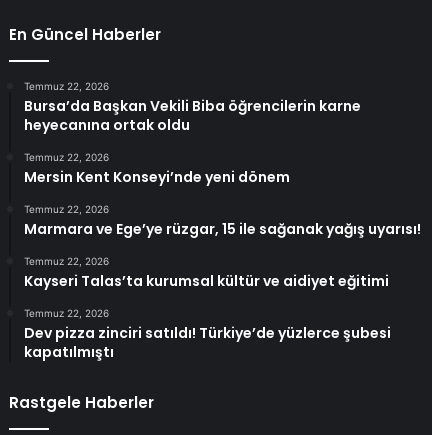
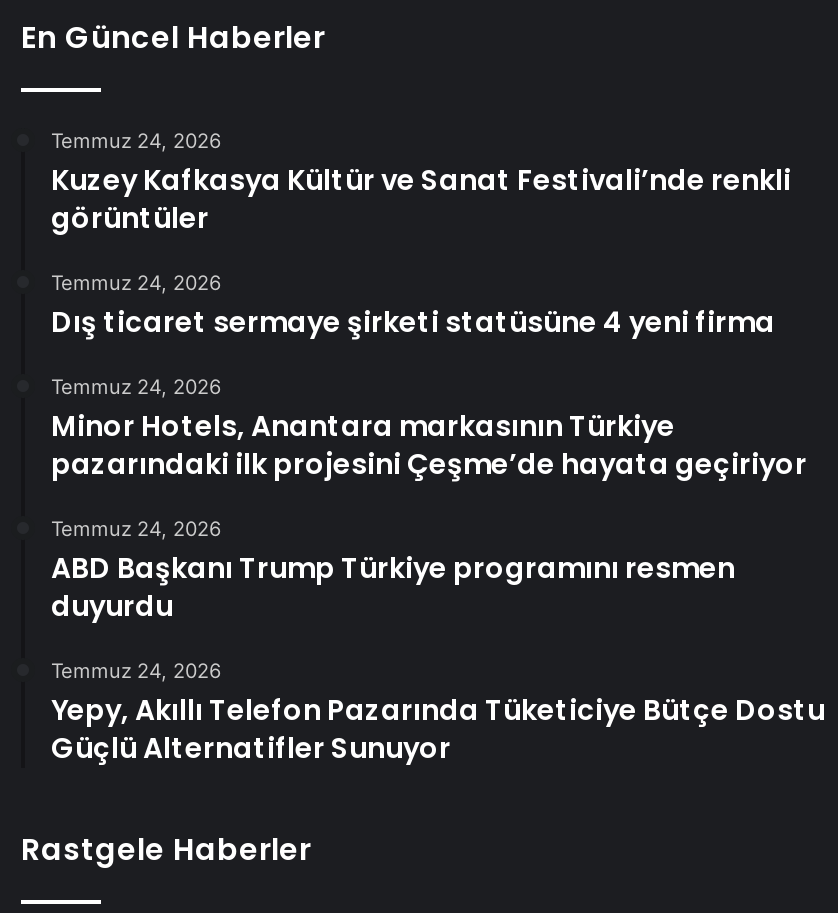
- Temmuz 22, 2026
- Bursa’da Başkan Vekili Biba öğrencilerin karne
- heyecanına ortak oldu
+ Temmuz 24, 2026
+ Kuzey Kafkasya Kültür ve Sanat Festivali’nde renkli
+ görüntüler

- Temmuz 22, 2026
- Mersin Kent Konseyi’nde yeni dönem
+ Temmuz 24, 2026
+ Dış ticaret sermaye şirketi statüsüne 4 yeni firma

- Temmuz 22, 2026
- Marmara ve Ege’ye rüzgar, 15 ile sağanak yağış uyarısı!
+ Temmuz 24, 2026
+ Minor Hotels, Anantara markasının Türkiye
+ pazarındaki ilk projesini Çeşme’de hayata geçiriyor

- Temmuz 22, 2026
- Kayseri Talas’ta kurumsal kültür ve aidiyet eğitimi
+ Temmuz 24, 2026
+ ABD Başkanı Trump Türkiye programını resmen
+ duyurdu

- Temmuz 22, 2026
- Dev pizza zinciri satıldı! Türkiye’de yüzlerce şubesi
- kapatılmıştı
+ Temmuz 24, 2026
+ Yepy, Akıllı Telefon Pazarında Tüketiciye Bütçe Dostu
+ Güçlü Alternatifler Sunuyor
